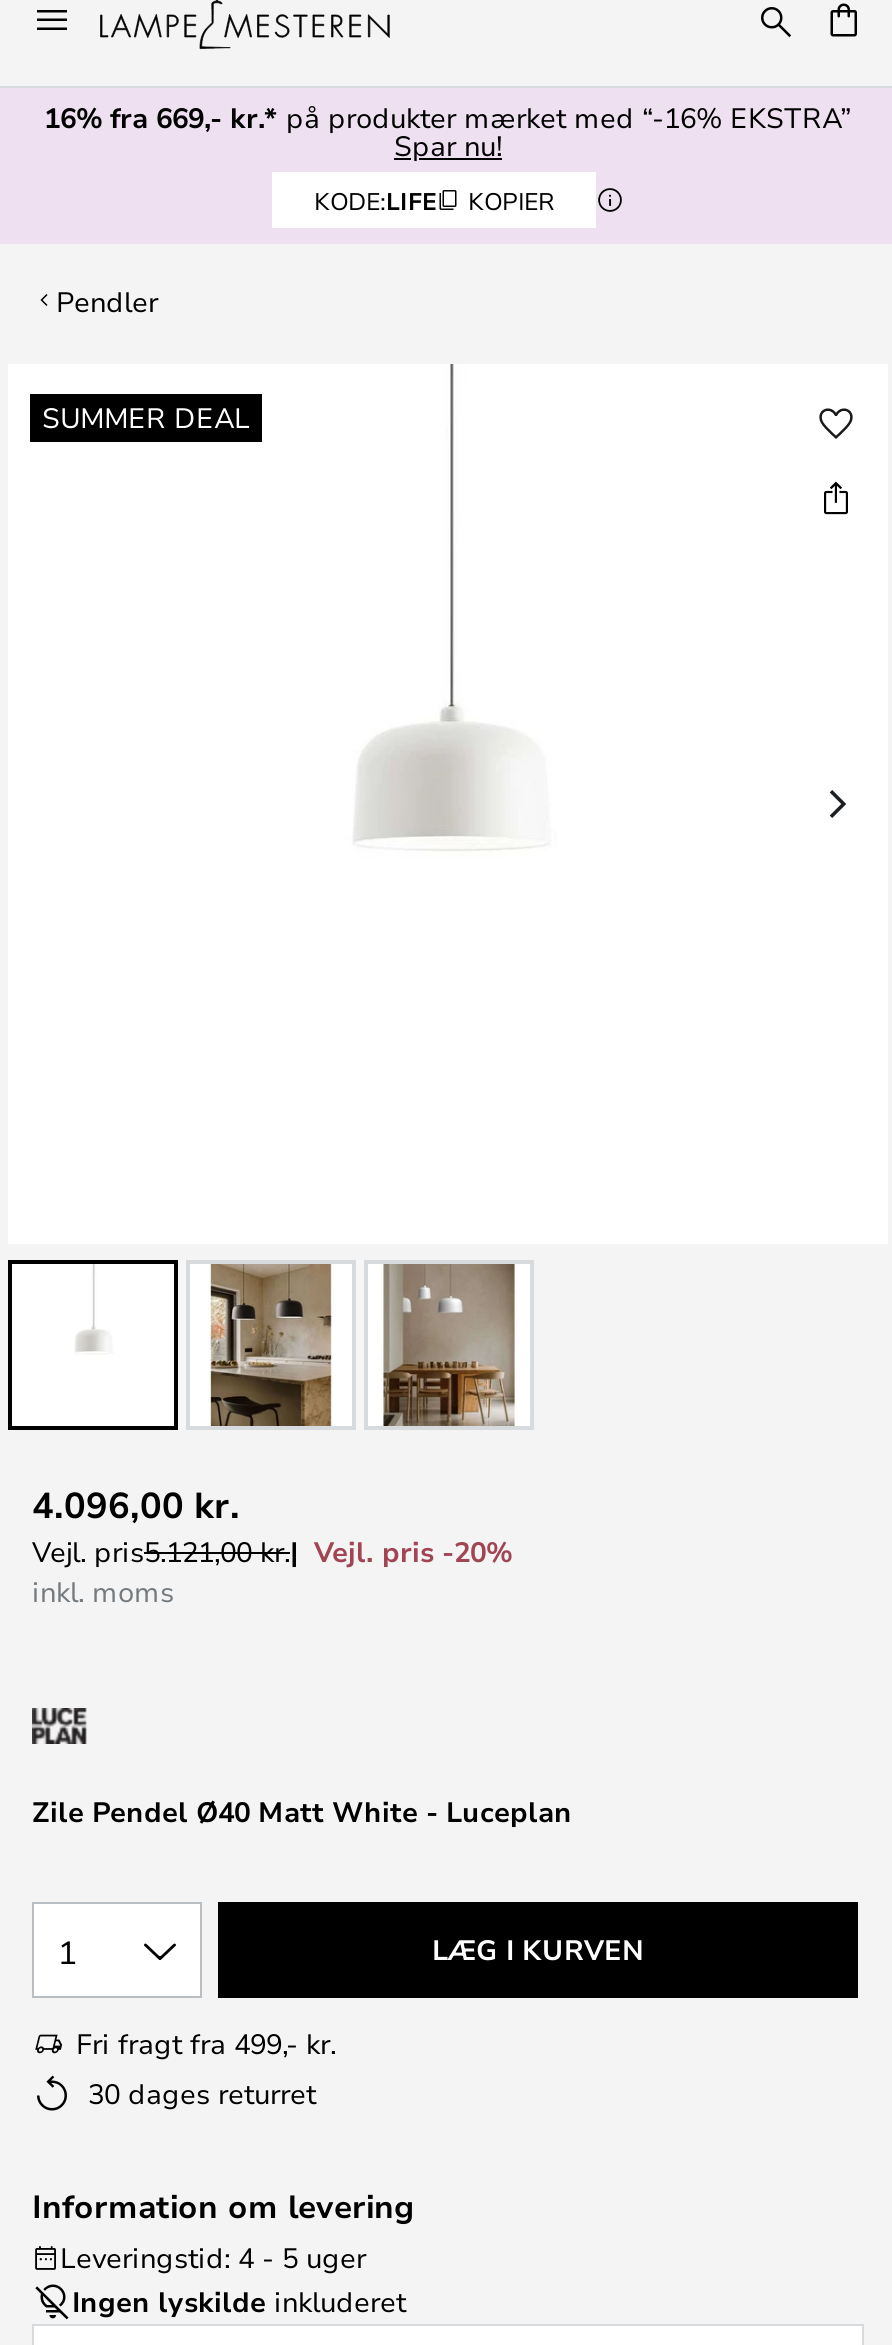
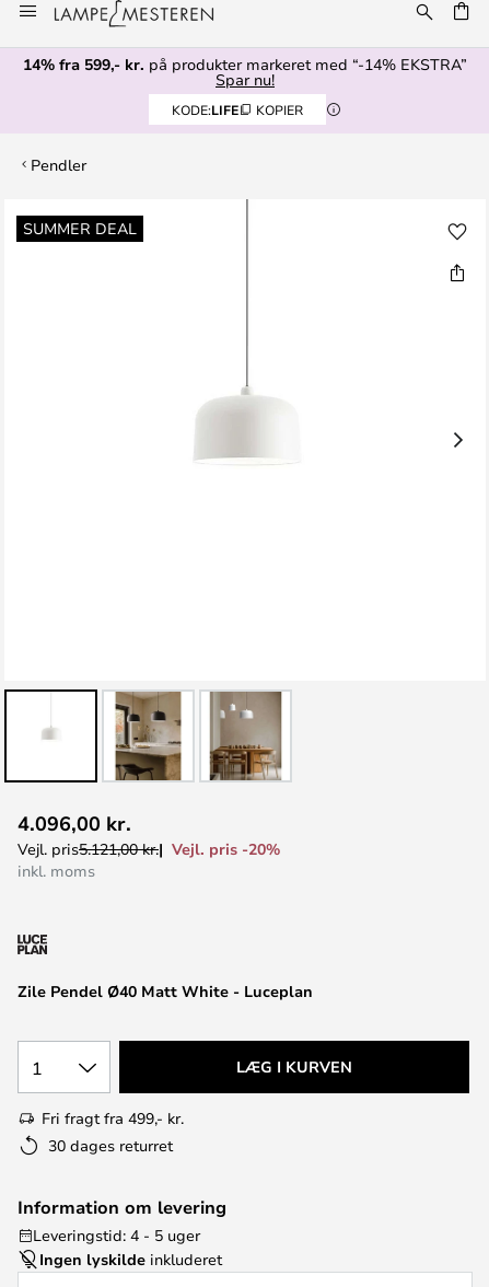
- 16% fra 669,- kr.* på produkter mærket med “-16% EKSTRA”
+ 14% fra 599,- kr. på produkter markeret med “-14% EKSTRA”
